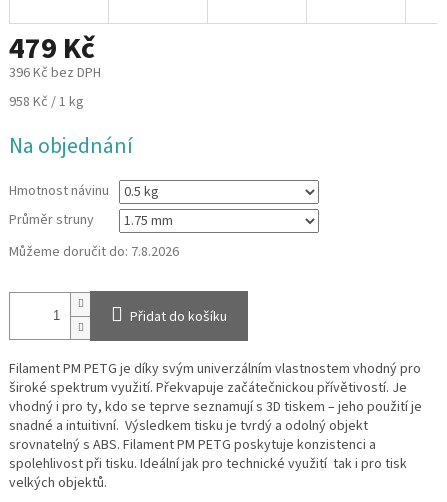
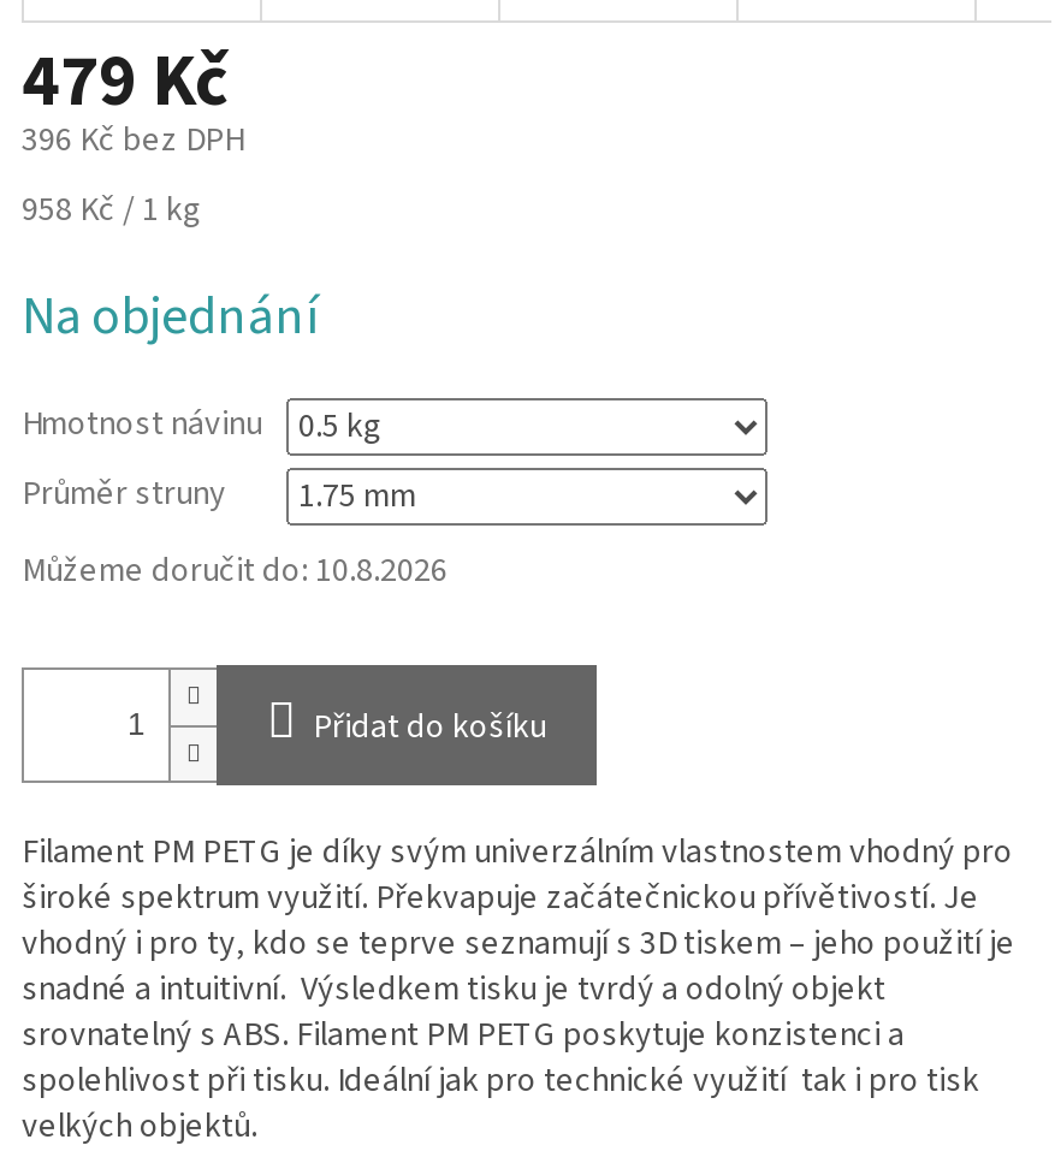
- Můžeme doručit do: 7.8.2026
+ Můžeme doručit do: 10.8.2026
